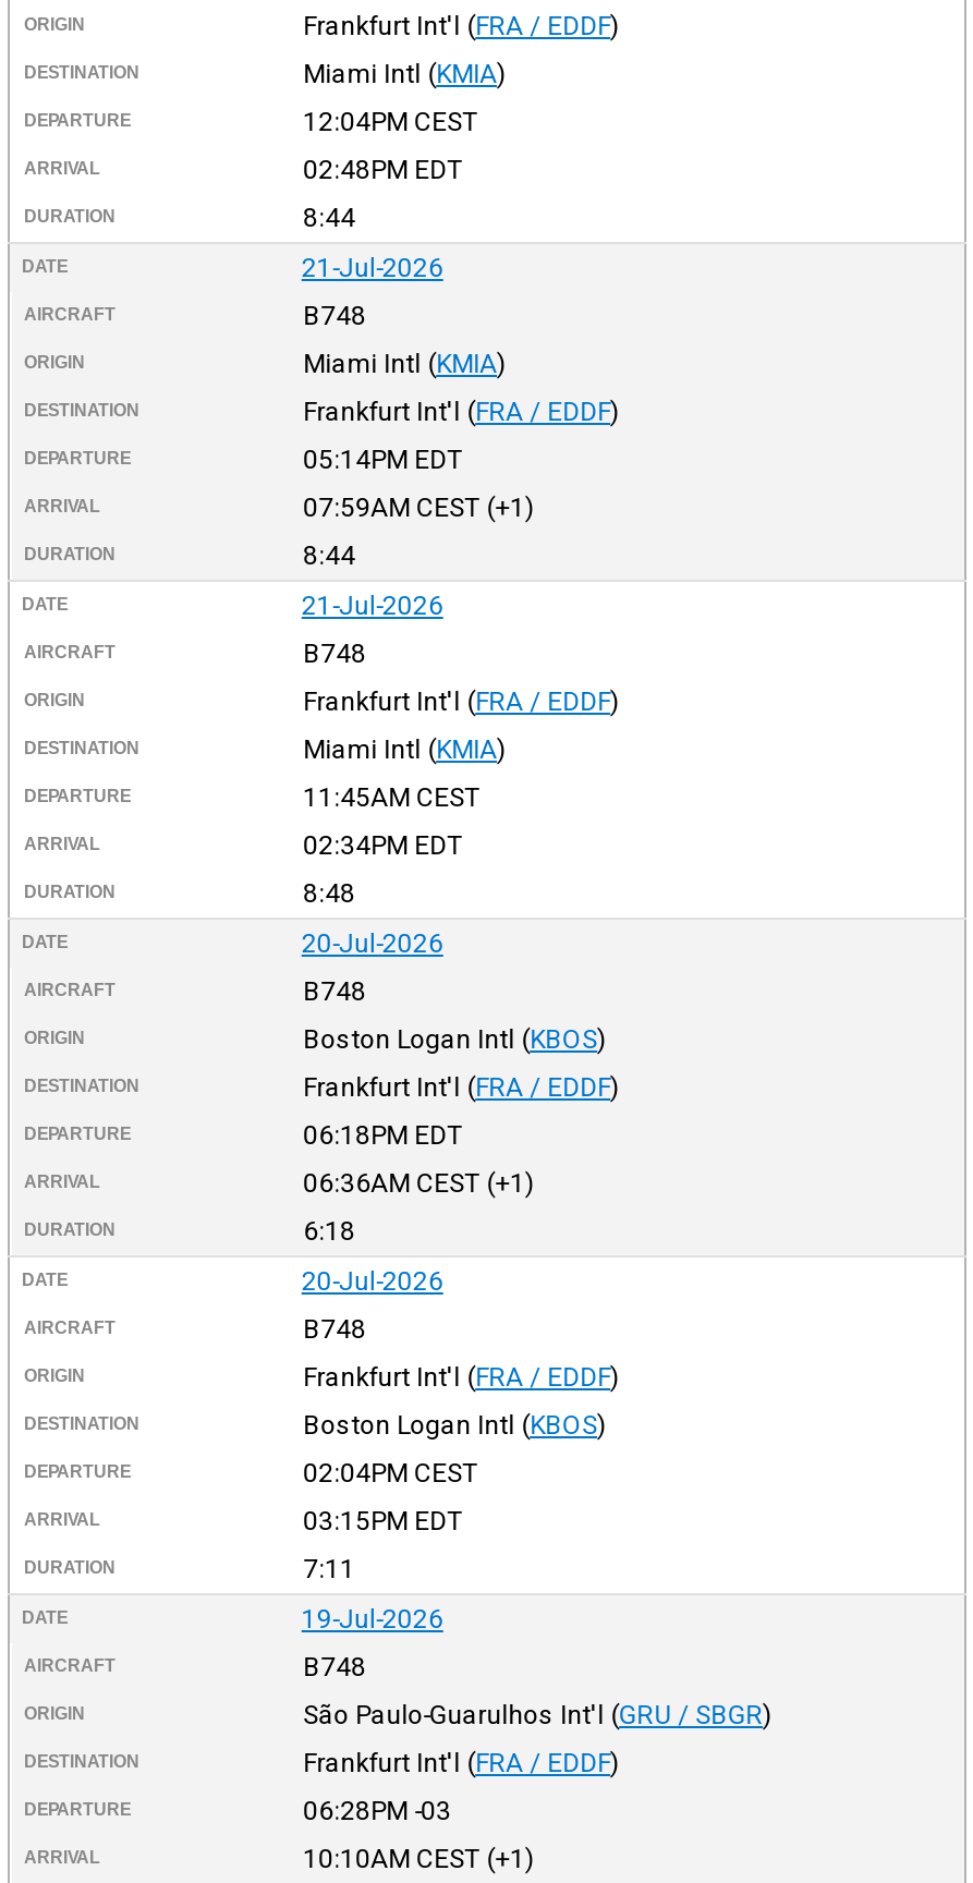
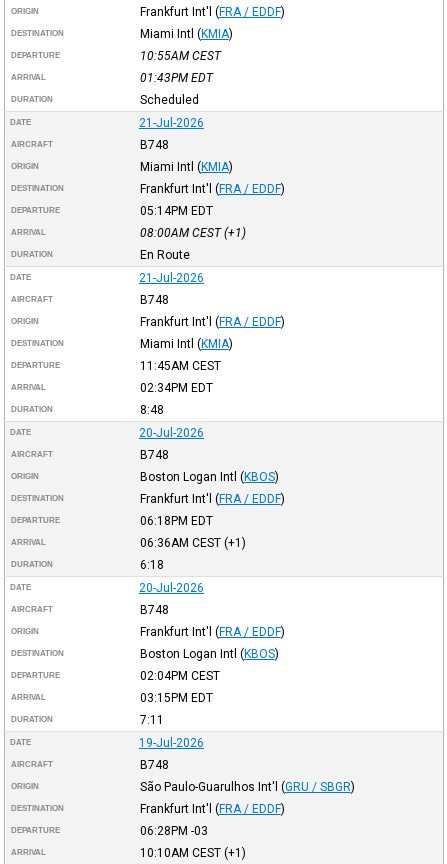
- 12:04PM CEST
+ 10:55AM CEST

- 02:48PM EDT
+ 01:43PM EDT

- 8:44
+ Scheduled

- 07:59AM CEST (+1)
+ 08:00AM CEST (+1)

- 8:44
+ En Route
